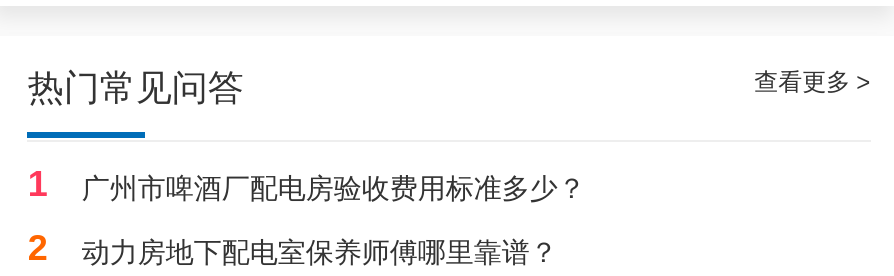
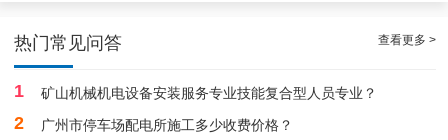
- 广州市啤酒厂配电房验收费用标准多少？
+ 矿山机械机电设备安装服务专业技能复合型人员专业？

- 动力房地下配电室保养师傅哪里靠谱？
+ 广州市停车场配电所施工多少收费价格？
